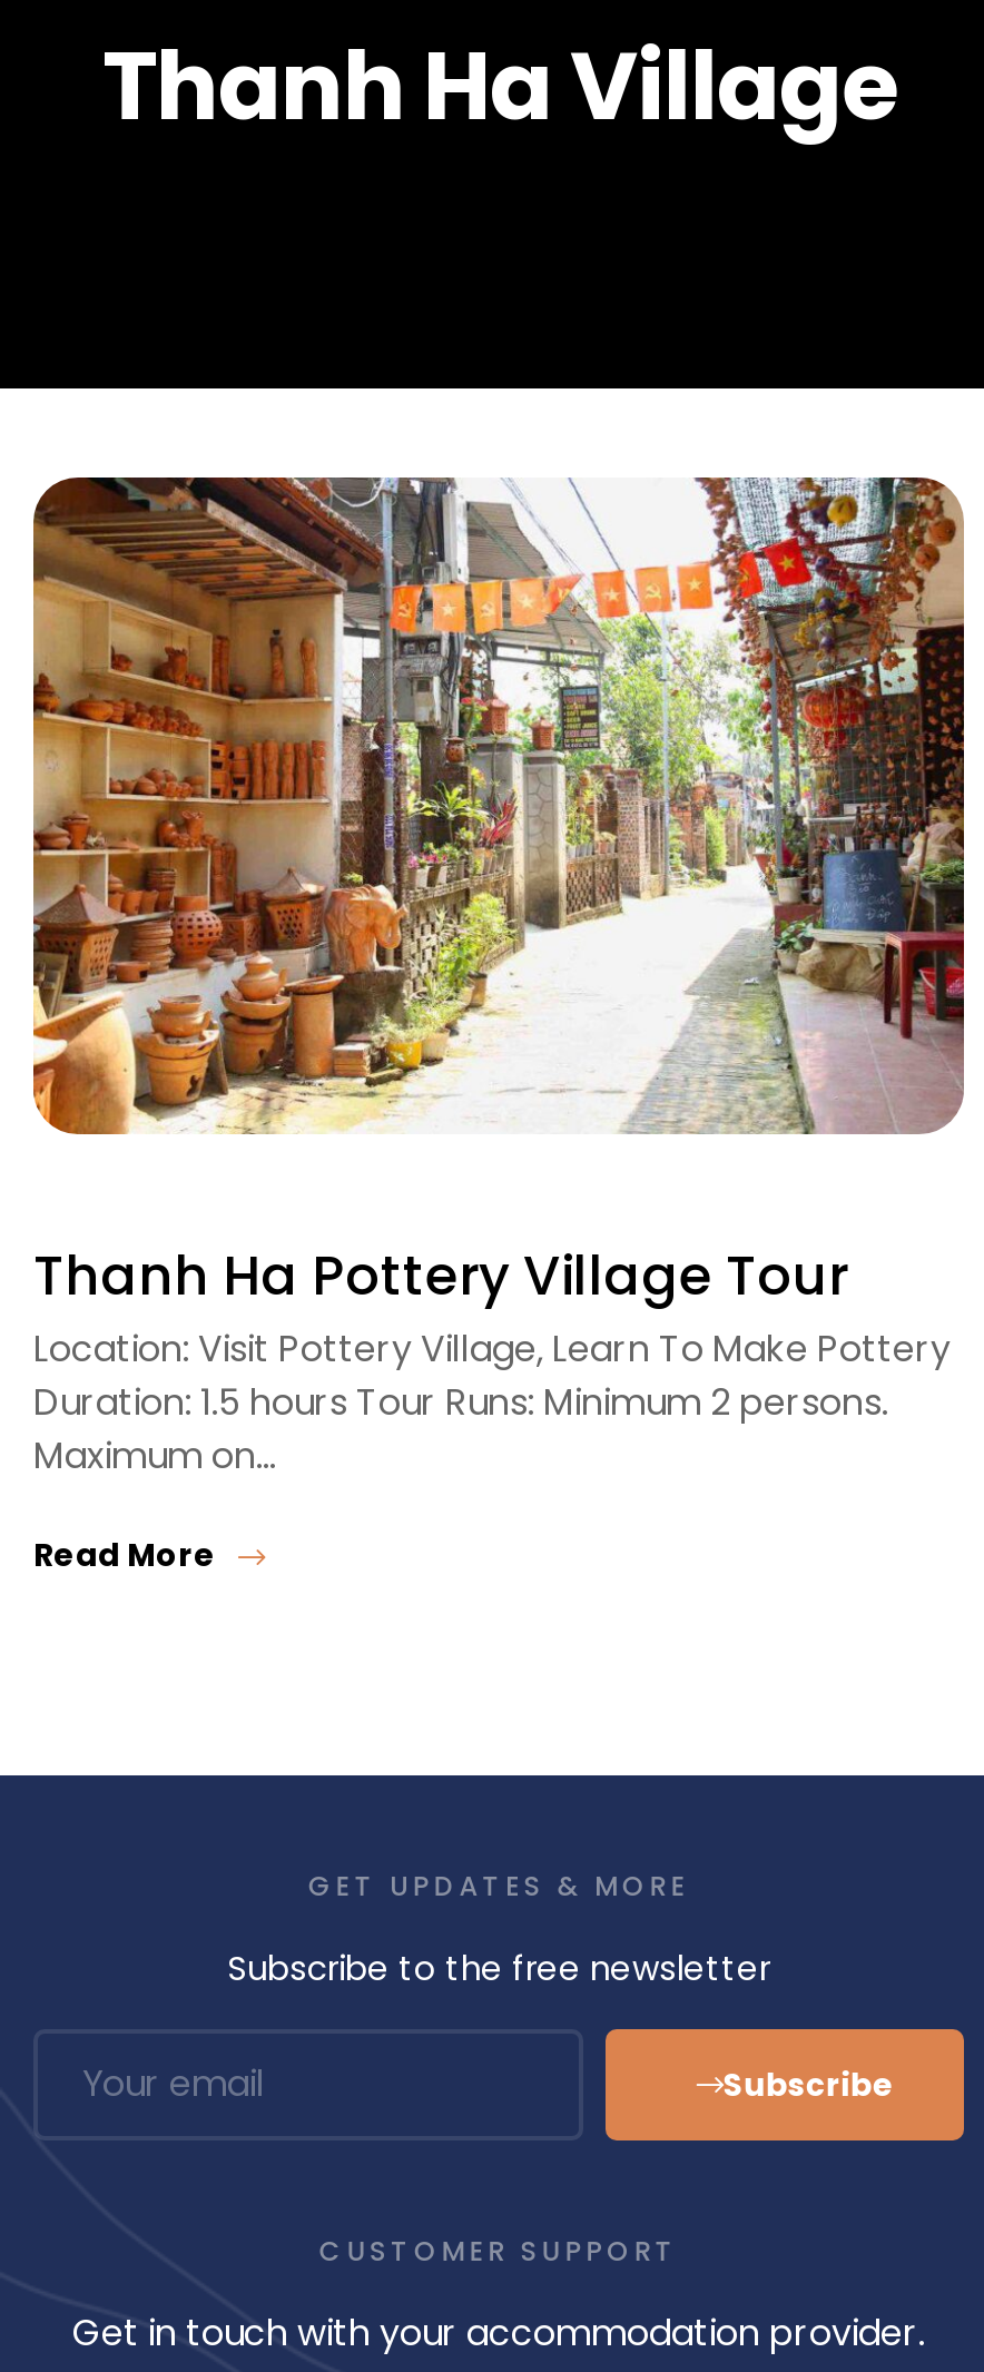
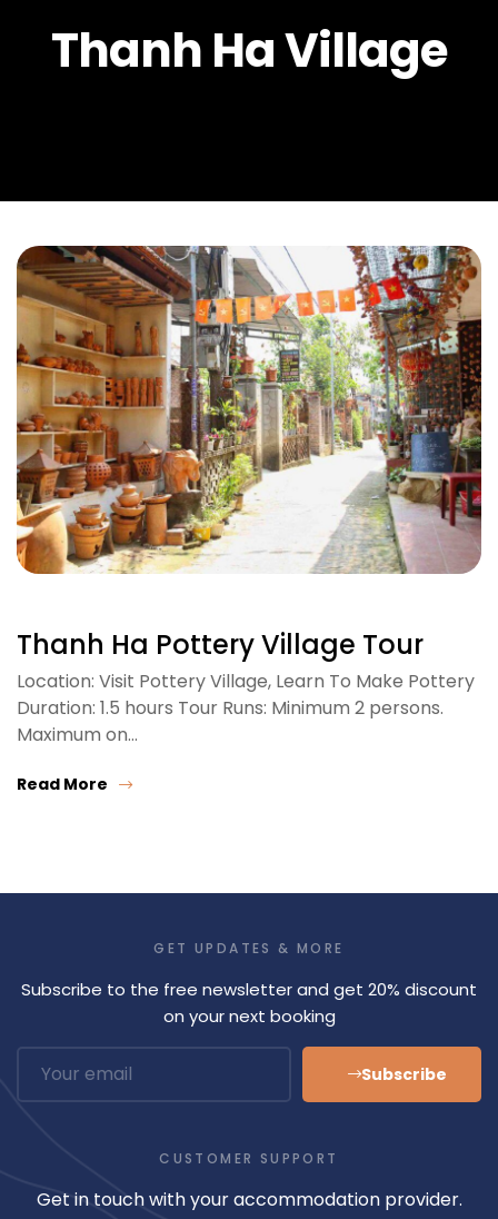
- Subscribe to the free newsletter
+ Subscribe to the free newsletter and get 20% discount
+ on your next booking
